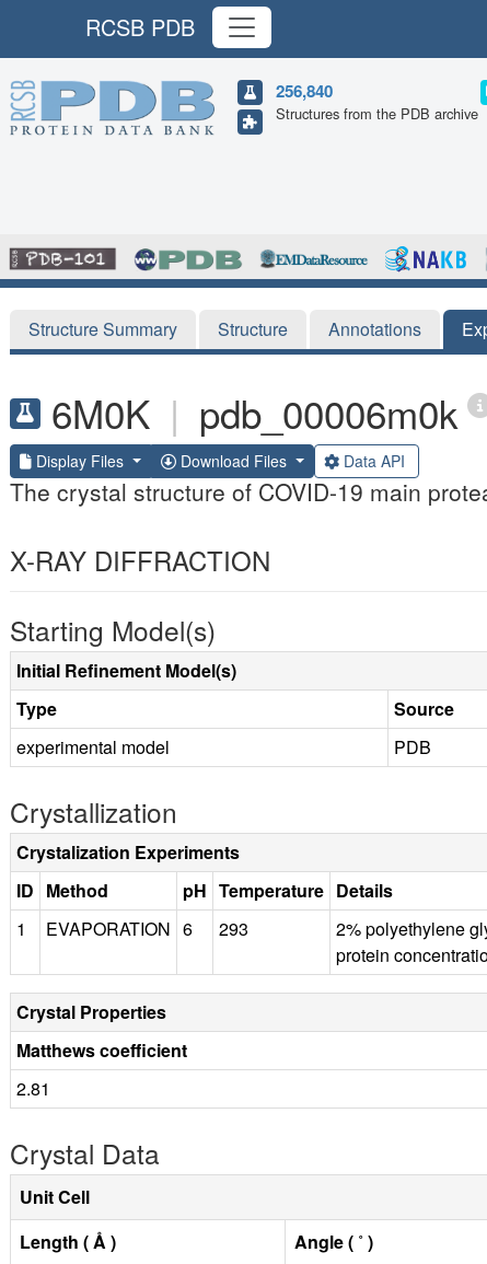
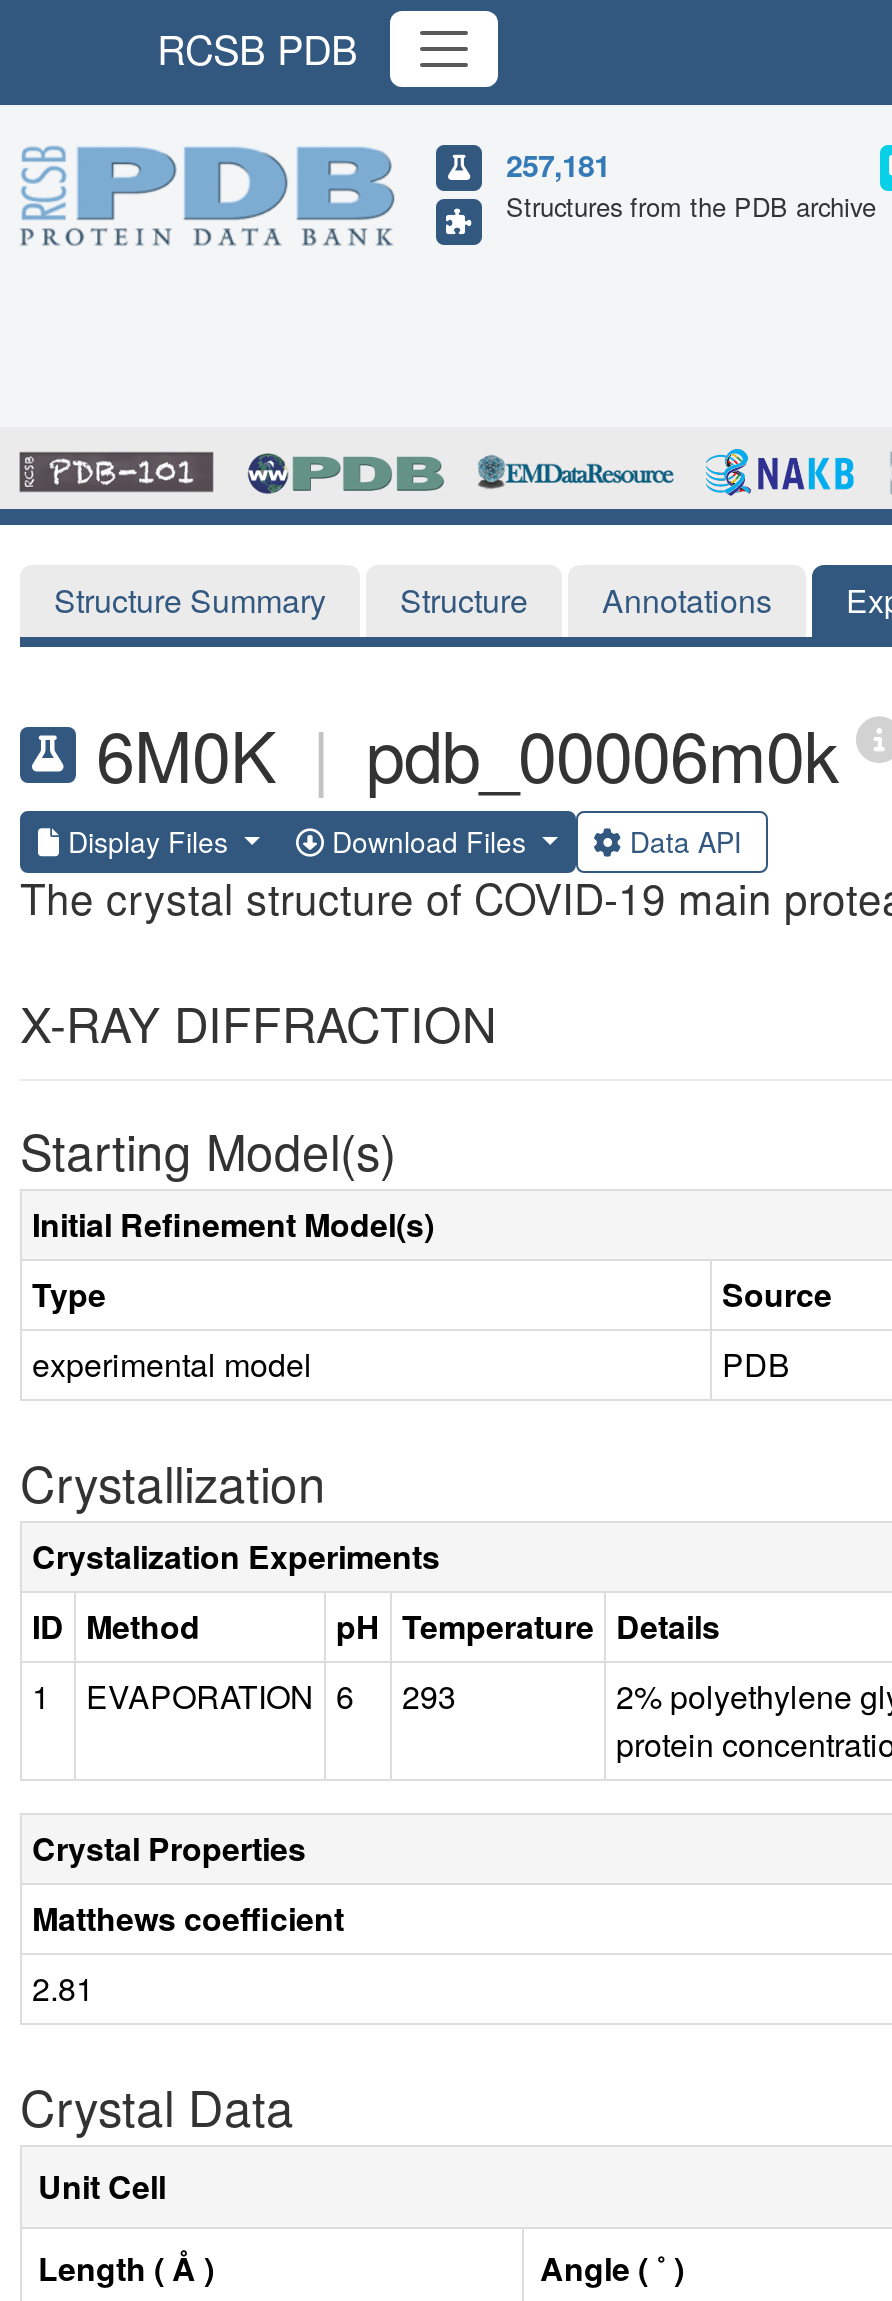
- 256,840
+ 257,181
